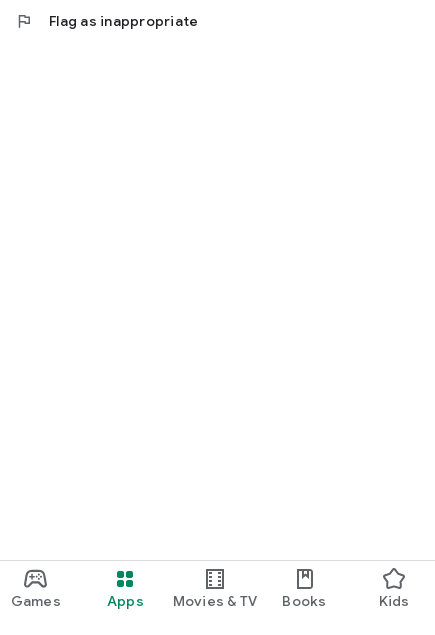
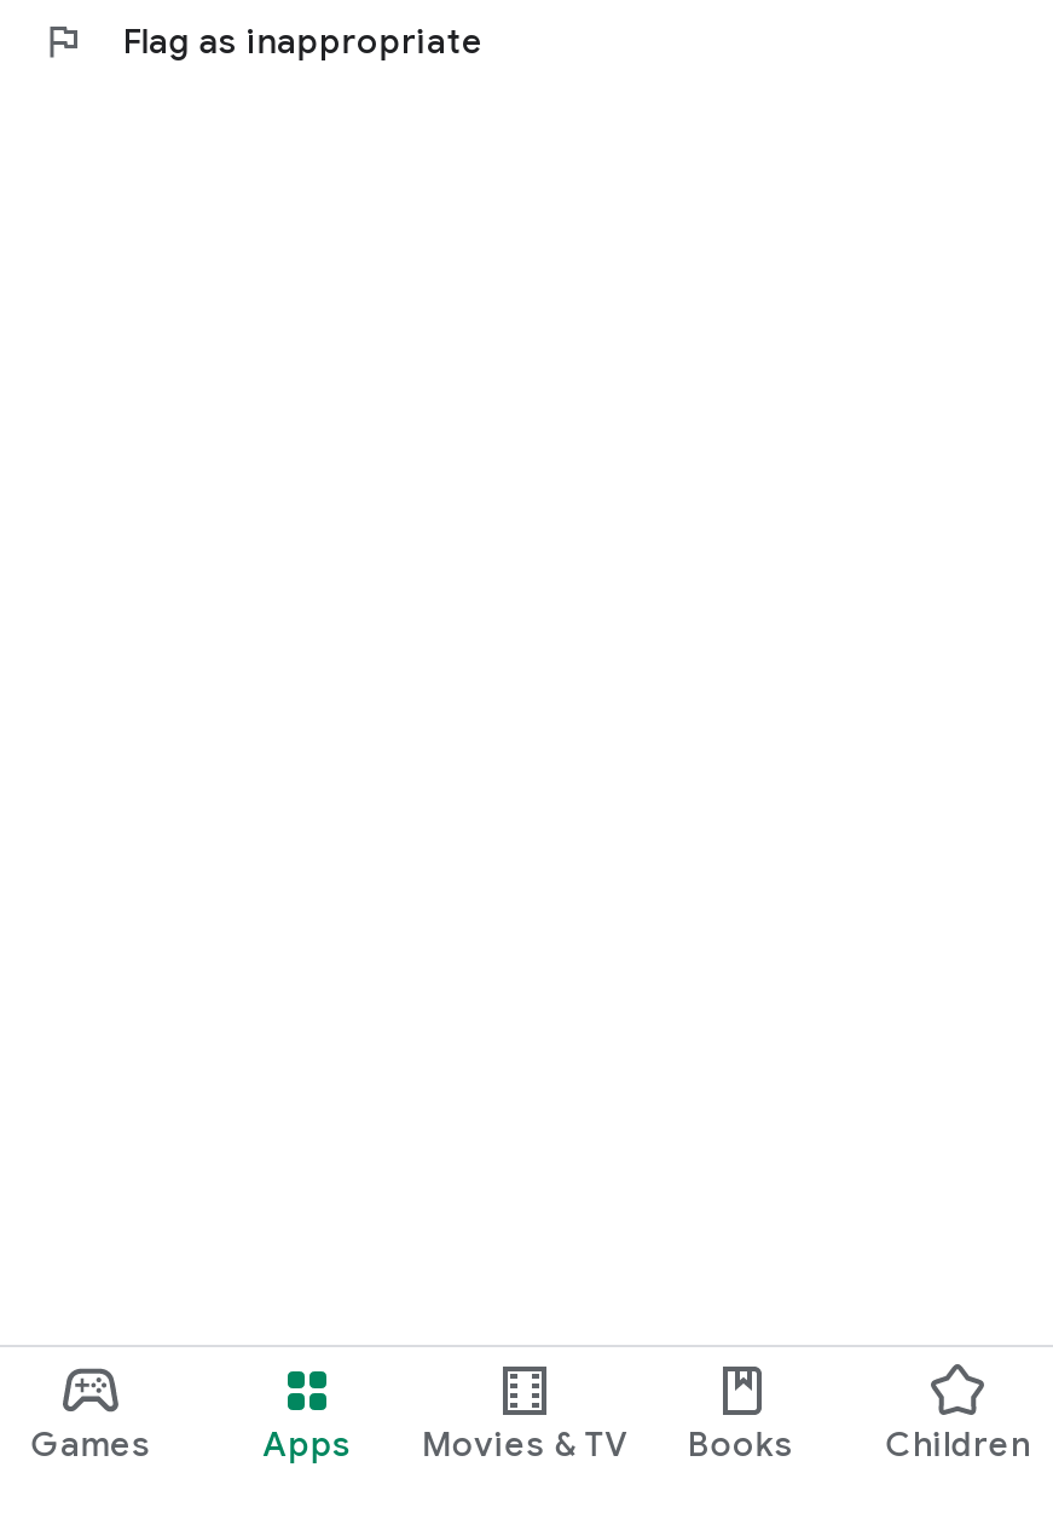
- Kids
+ Children
